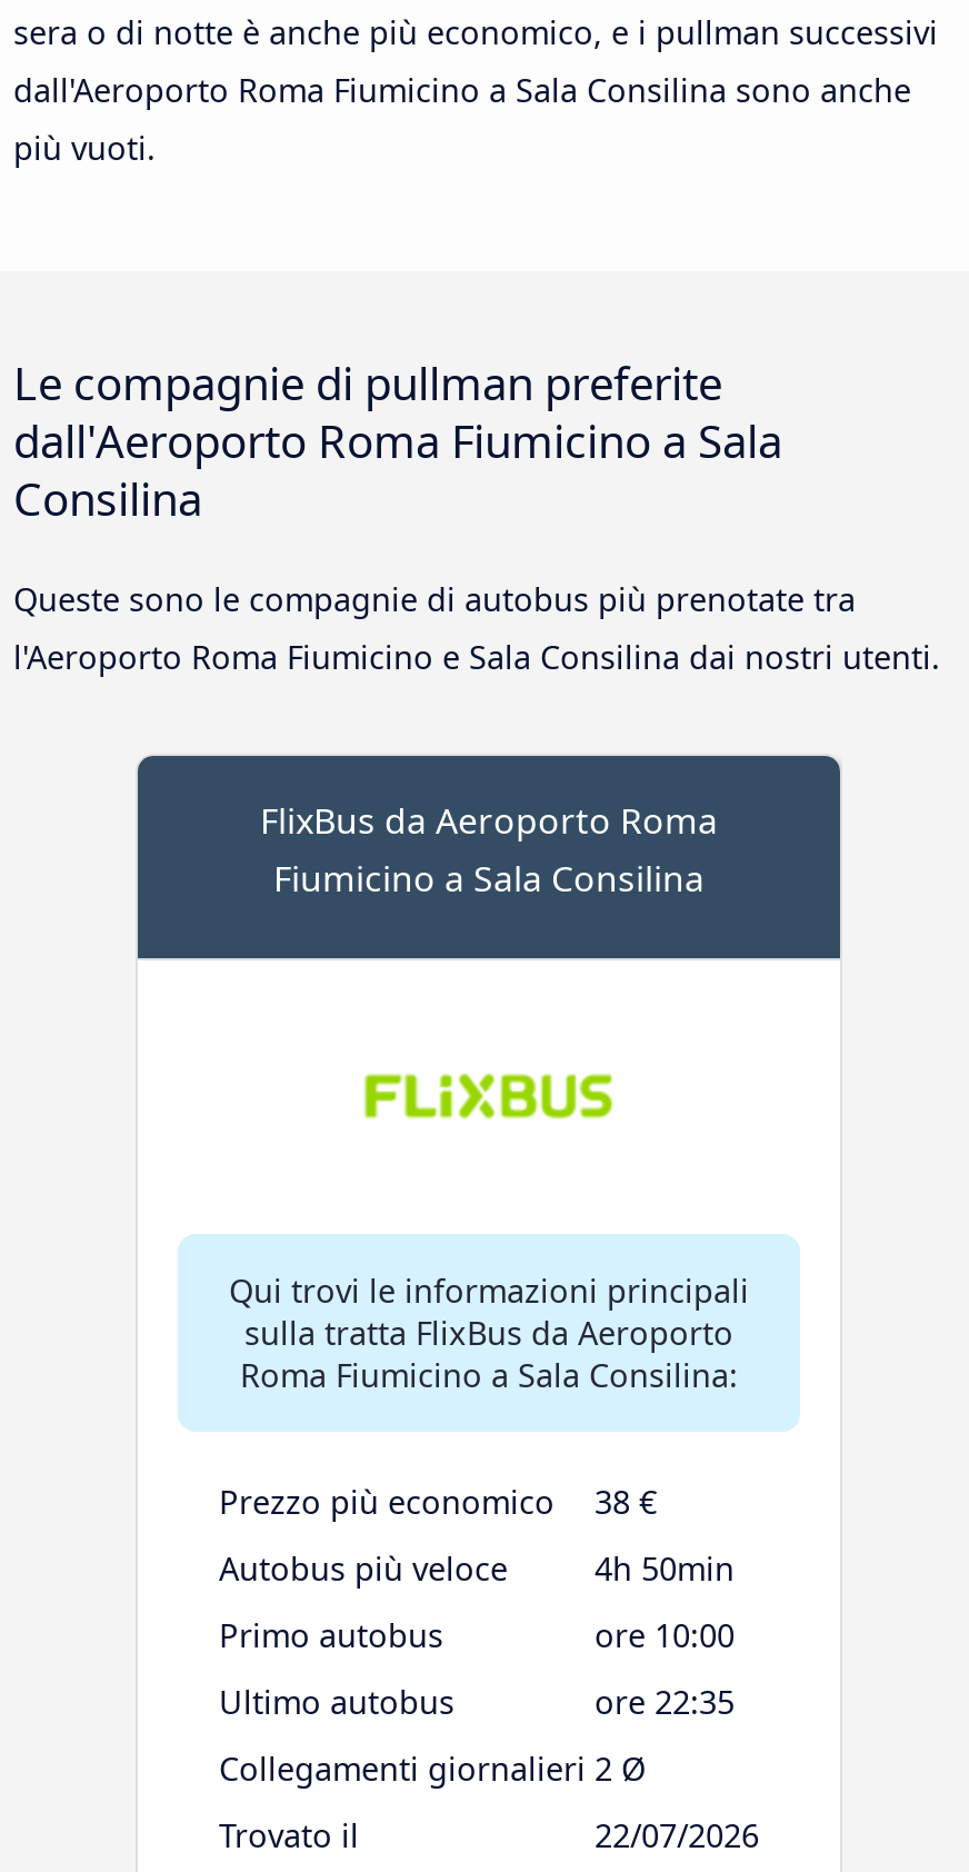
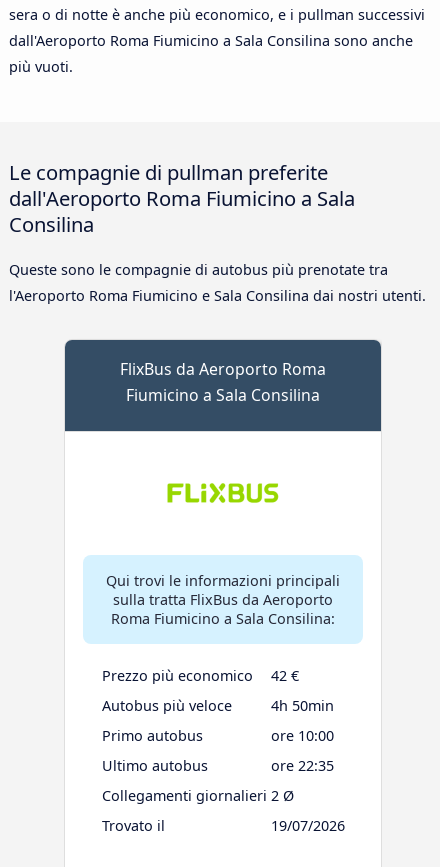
- Prezzo più economico 38 €
+ Prezzo più economico 42 €

- 22/07/2026
+ 19/07/2026
